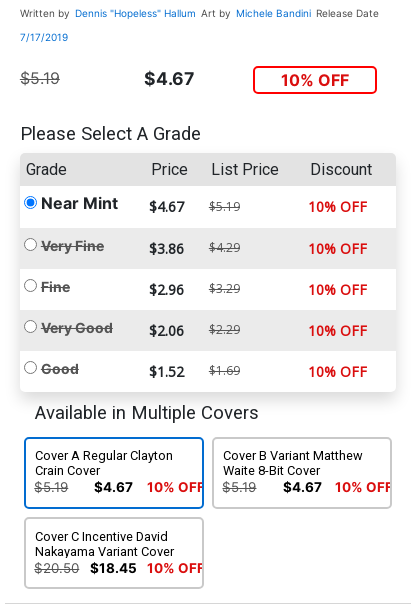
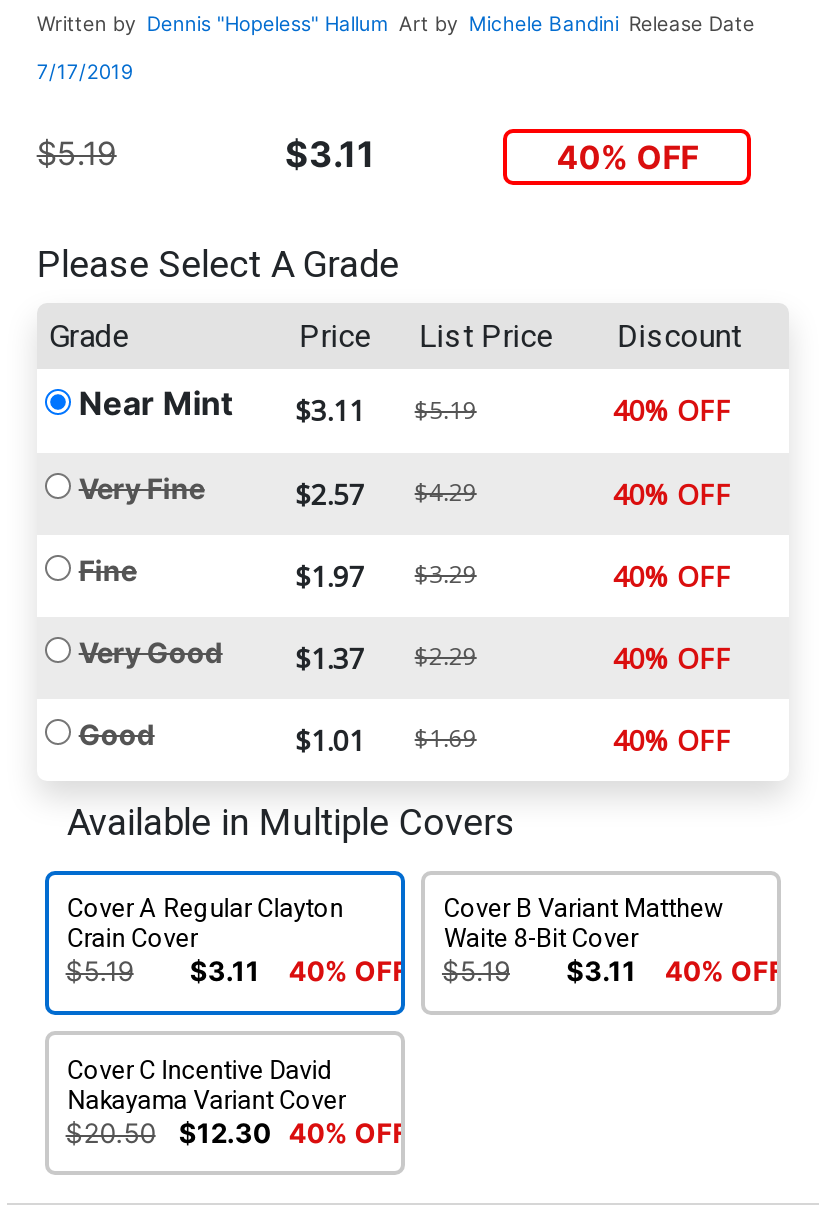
- $4.67
+ $3.11

- 10% OFF
+ 40% OFF

- $4.67
+ $3.11

- 10% OFF
+ 40% OFF

- $3.86 $4.29
+ $2.57 $4.29

- 10% OFF
+ 40% OFF

- $2.96 $3.29
+ $1.97 $3.29

- 10% OFF
+ 40% OFF

- $2.06 $2.29
+ $1.37 $2.29

- 10% OFF
+ 40% OFF

- $1.52
+ $1.01

- 10% OFF
+ 40% OFF

- $4.67
+ $3.11

- 10% OFF
+ 40% OFF

- $4.67
+ $3.11

- 10% OFF
+ 40% OFF

- $20.50 $18.45 10% OFF
+ $20.50 $12.30 40% OFF
